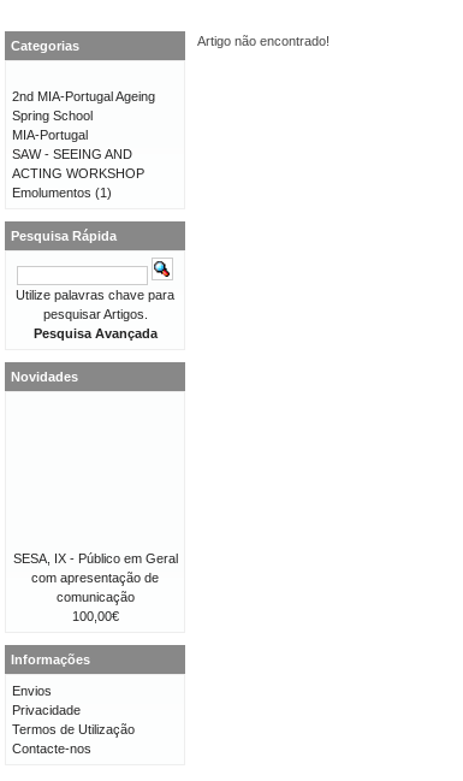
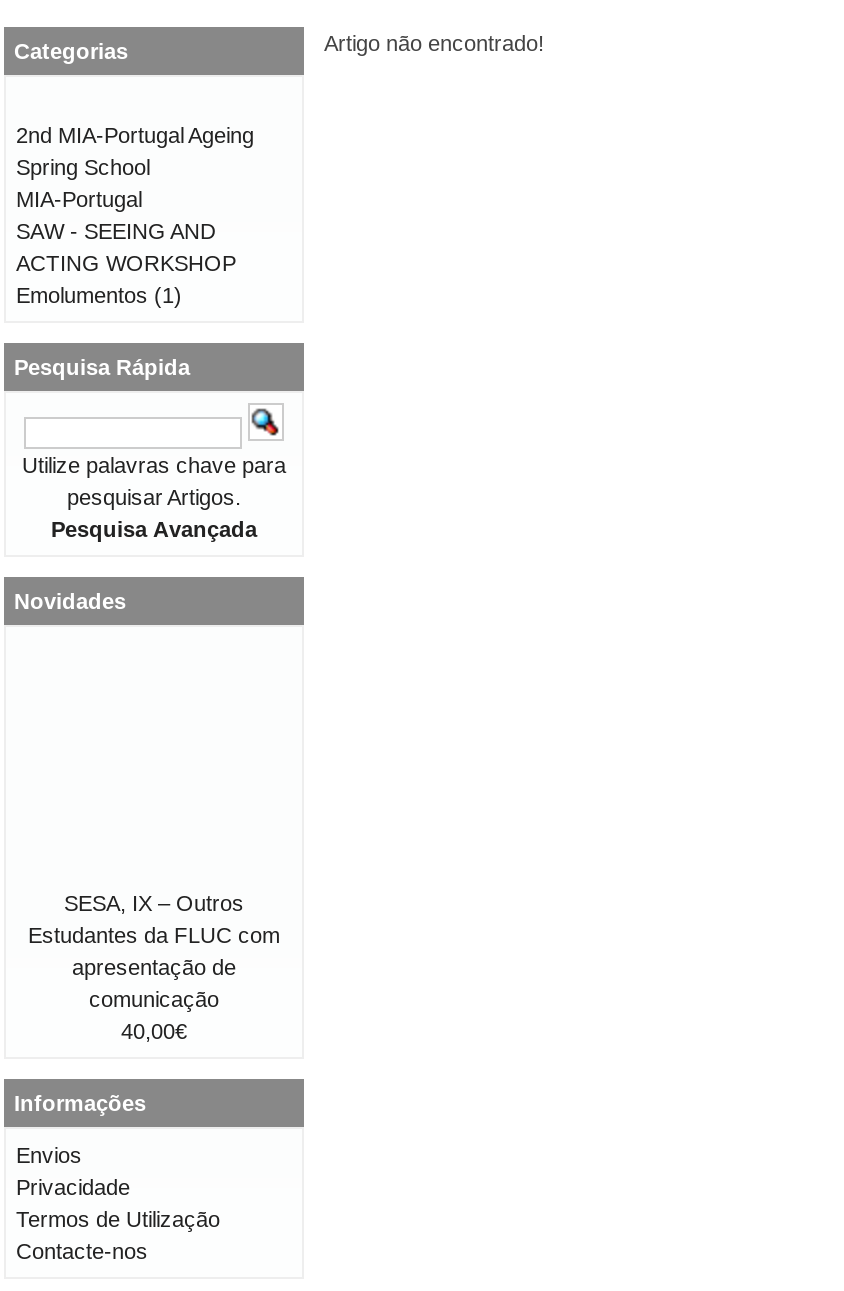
- SESA, IX - Público em Geral
- com apresentação de
+ SESA, IX – Outros
+ Estudantes da FLUC com
+ apresentação de

- 100,00€
+ 40,00€
